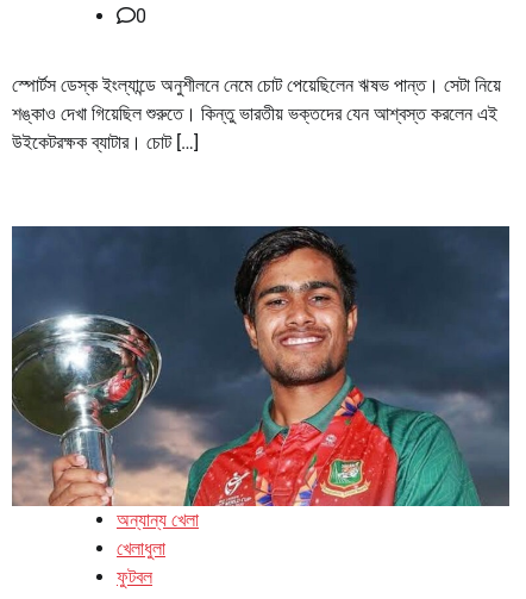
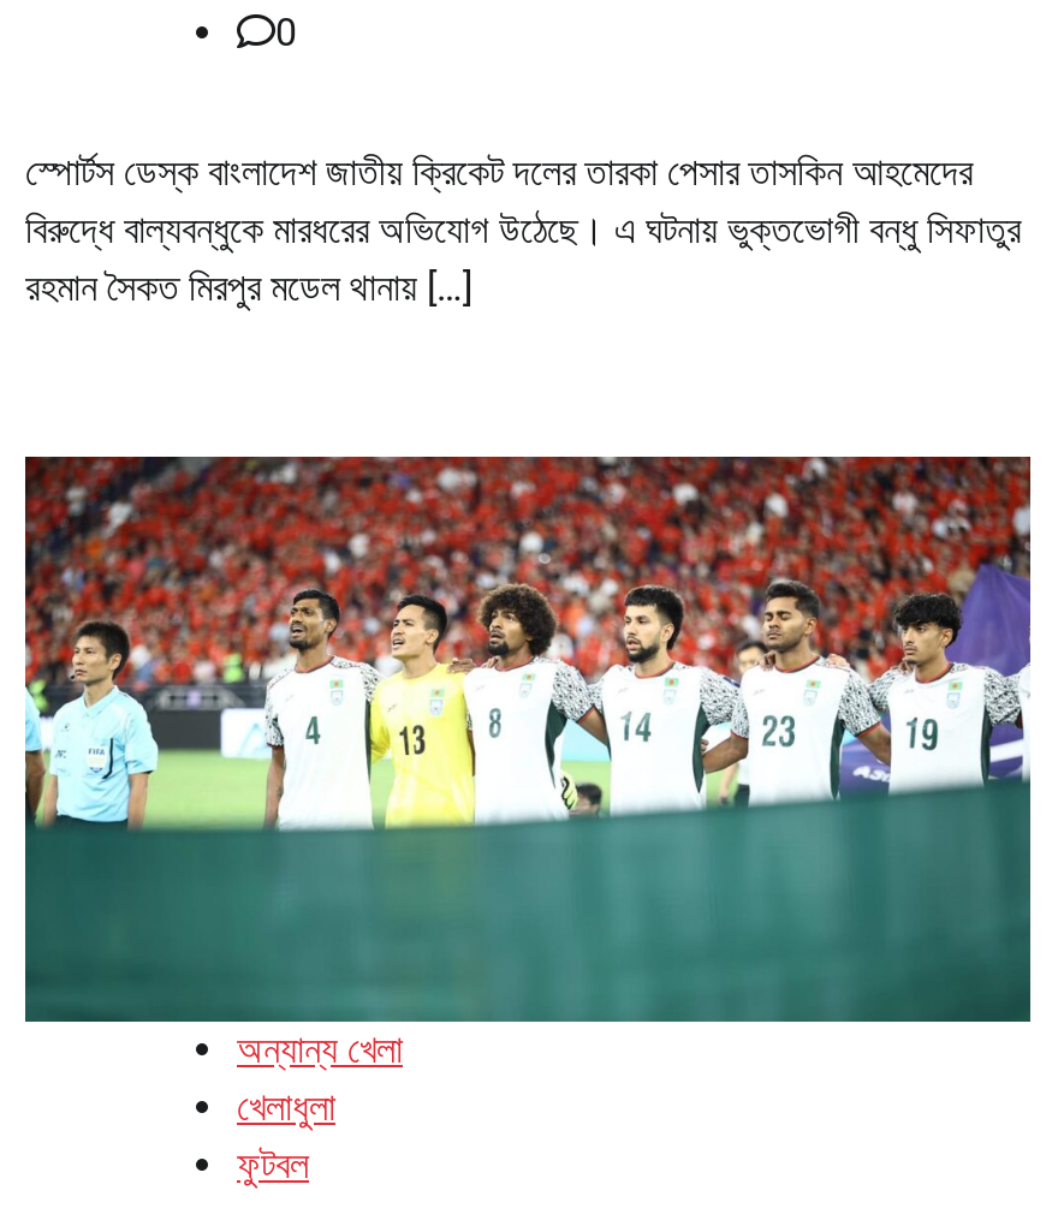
- স্পোর্টস ডেস্ক ইংল্যান্ডে অনুশীলনে নেমে চোট পেয়েছিলেন ঋষভ পান্ত। সেটা নিয়ে
- শঙ্কাও দেখা গিয়েছিল শুরুতে। কিন্তু ভারতীয় ভক্তদের যেন আশ্বস্ত করলেন এই
- উইকেটরক্ষক ব্যাটার। চোট […]
+ স্পোর্টস ডেস্ক বাংলাদেশ জাতীয় ক্রিকেট দলের তারকা পেসার তাসকিন আহমেদের
+ বিরুদ্ধে বাল্যবন্ধুকে মারধরের অভিযোগ উঠেছে। এ ঘটনায় ভুক্তভোগী বন্ধু সিফাতুর
+ রহমান সৈকত মিরপুর মডেল থানায় […]

- [image]
+ [image]
